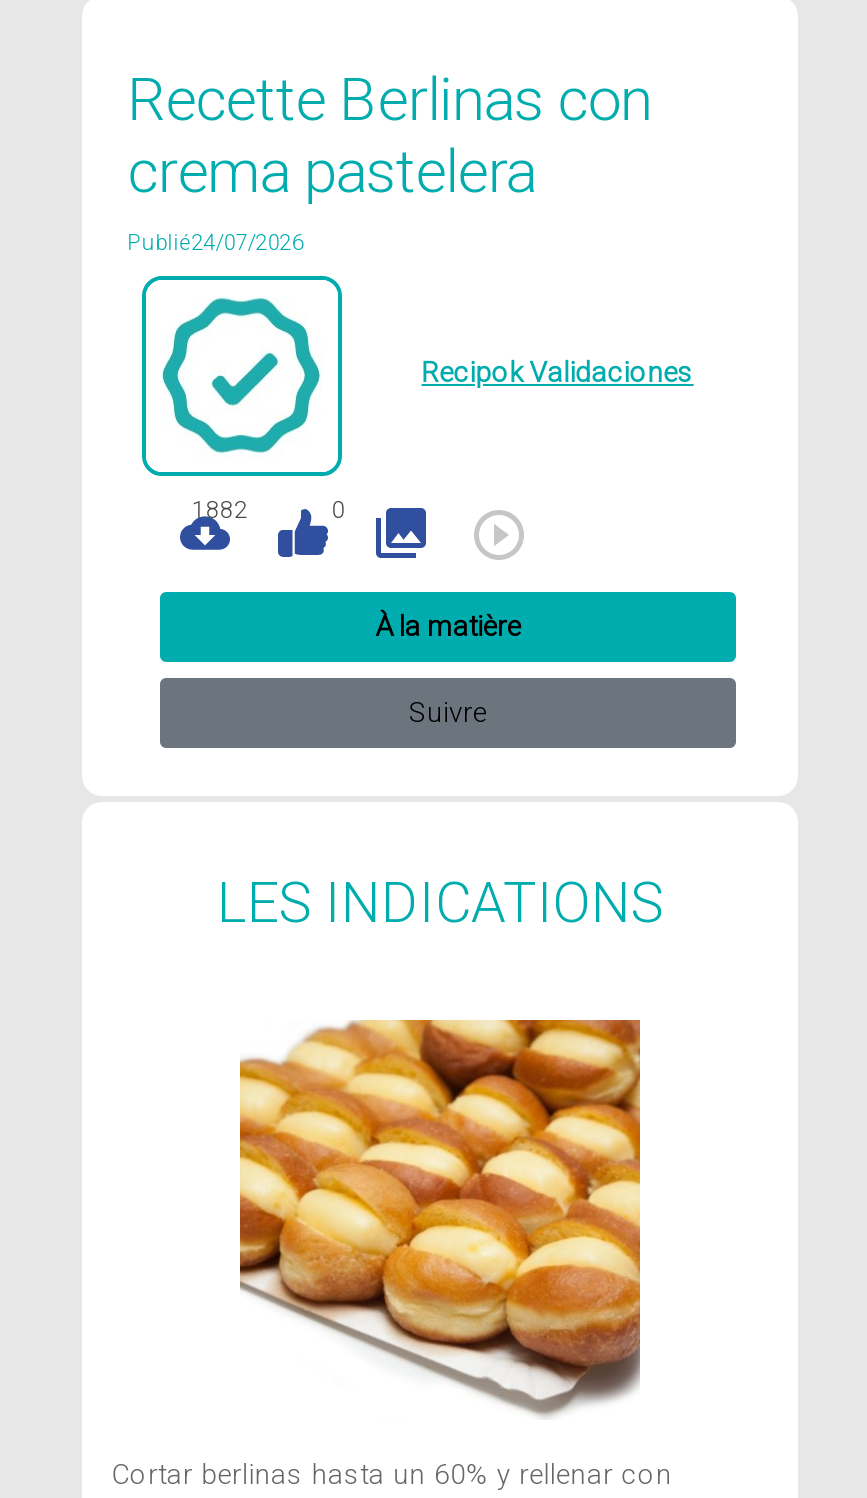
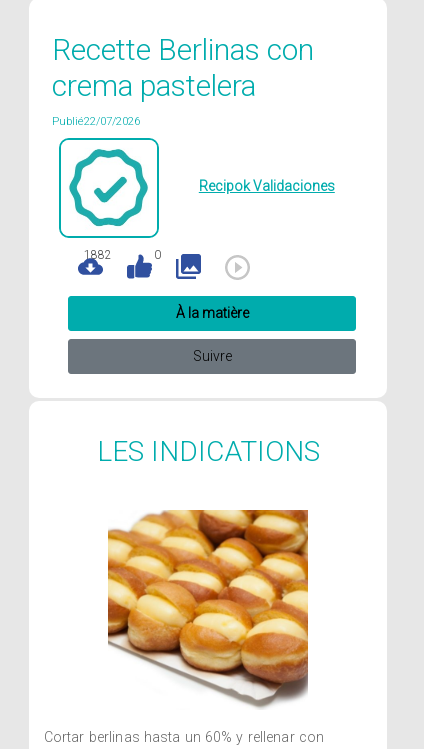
- Publié24/07/2026
+ Publié22/07/2026
